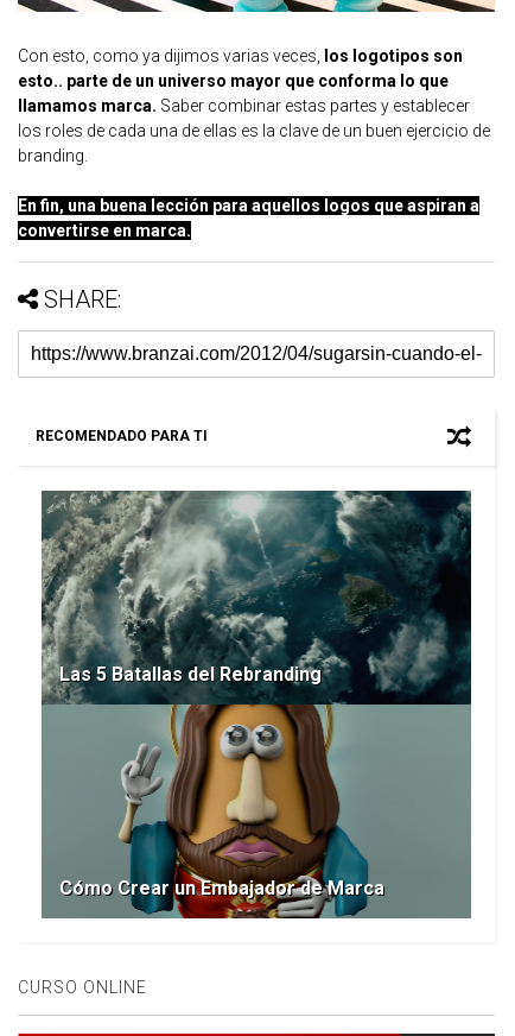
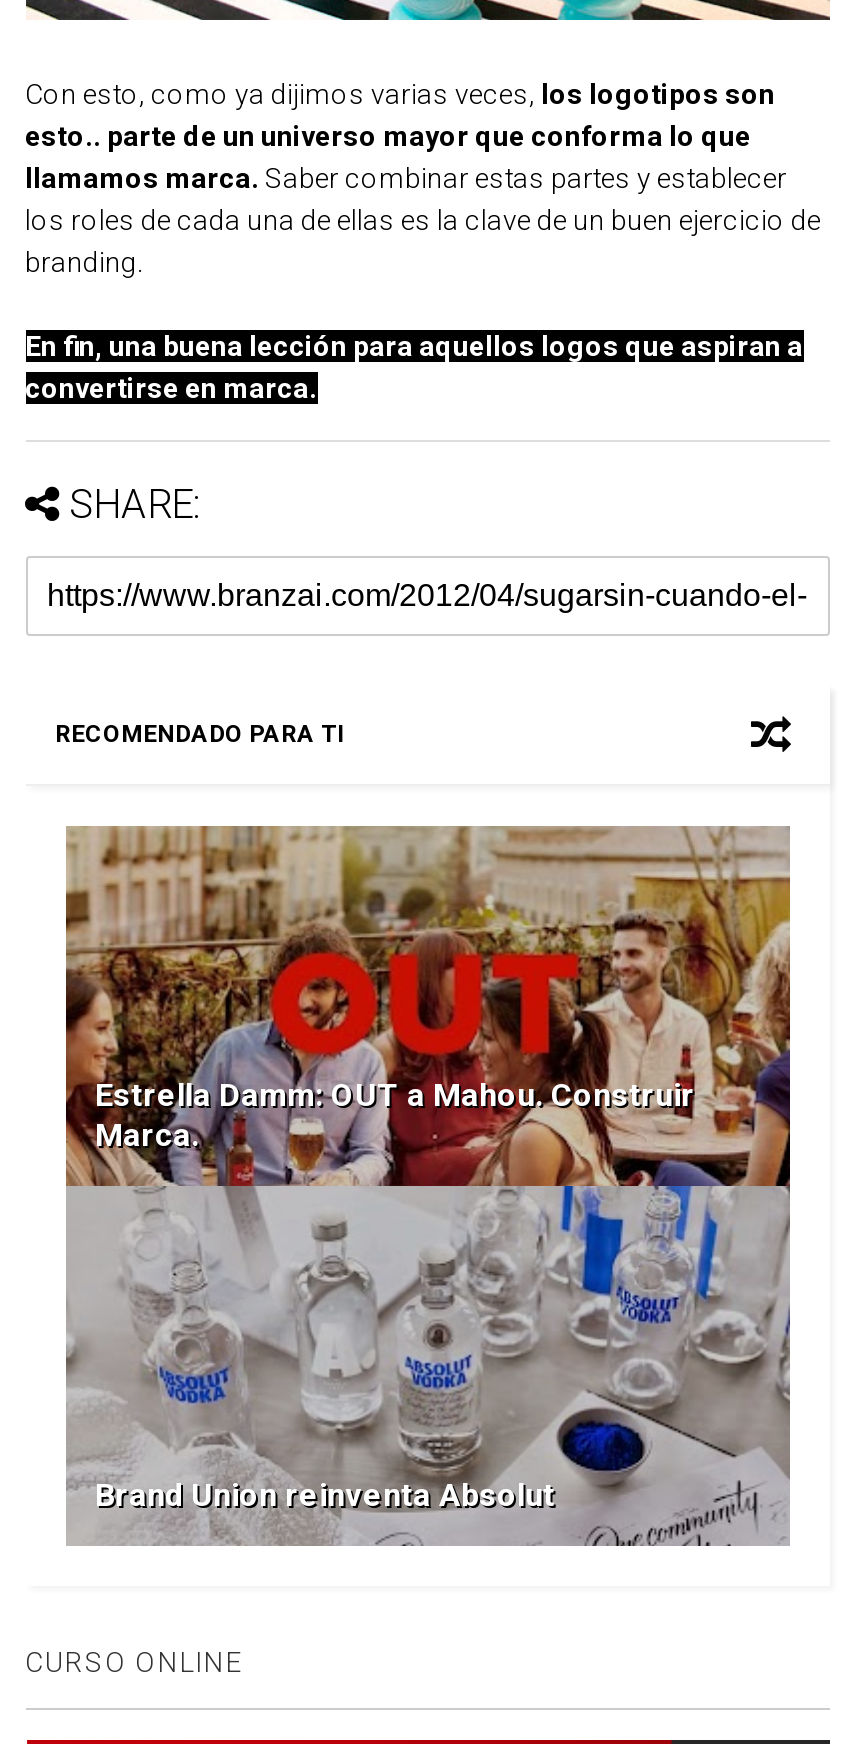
- [image]
- Las 5 Batallas del Rebranding
+ [image]
+ Estrella Damm: OUT a Mahou. Construir
+ Marca.

- Cómo Crear un Embajador de Marca
+ Brand Union reinventa Absolut
